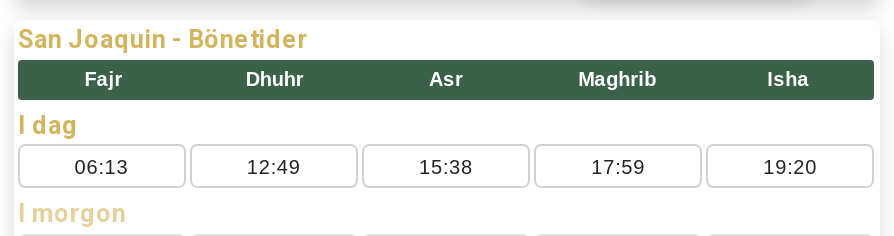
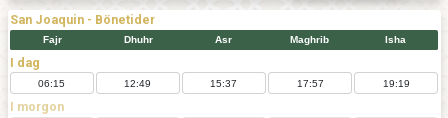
- 06:13
+ 06:15

- 15:38
+ 15:37

- 17:59
+ 17:57

- 19:20
+ 19:19
